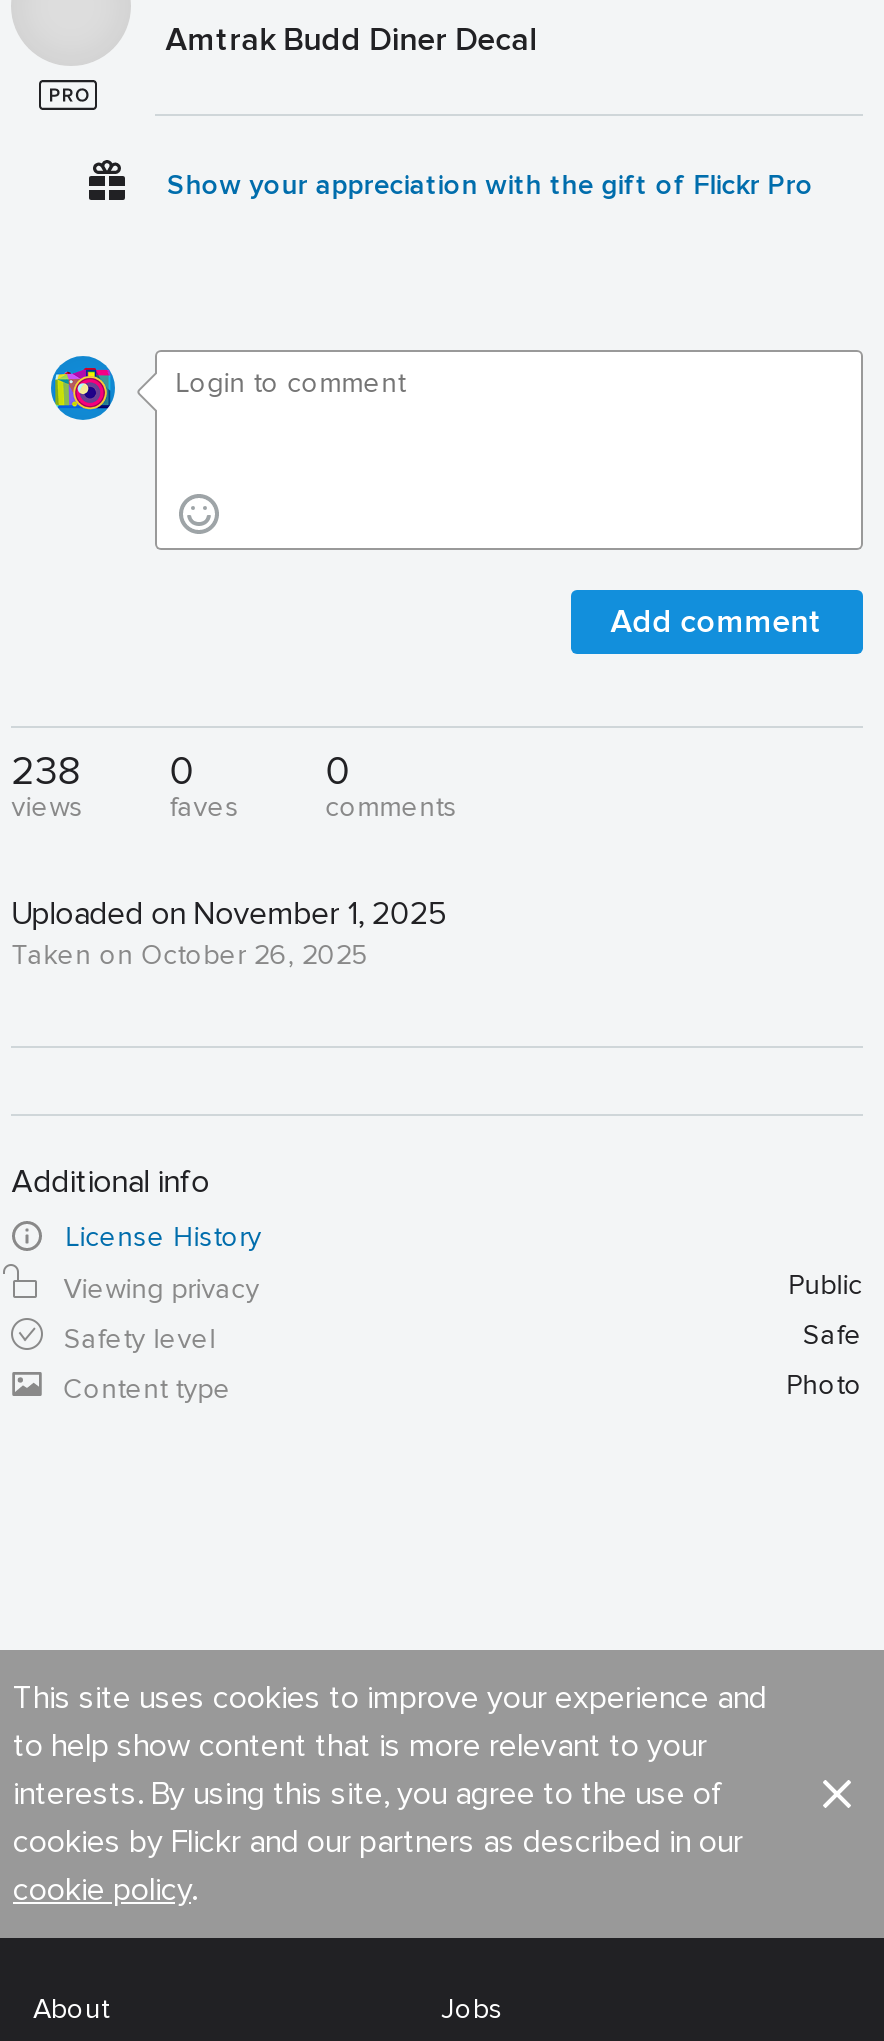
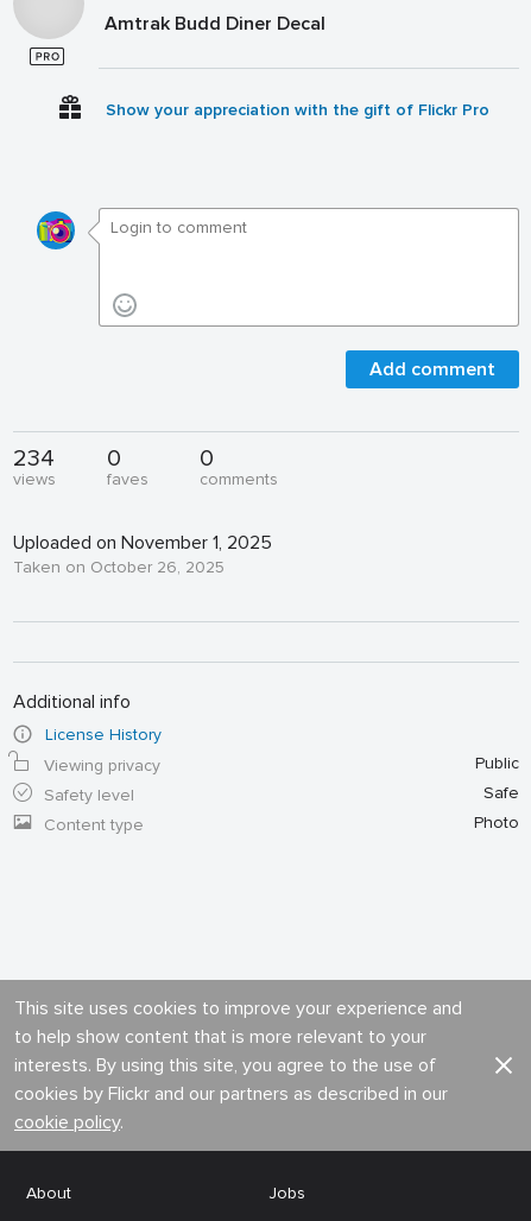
- 238 0
+ 234 0
